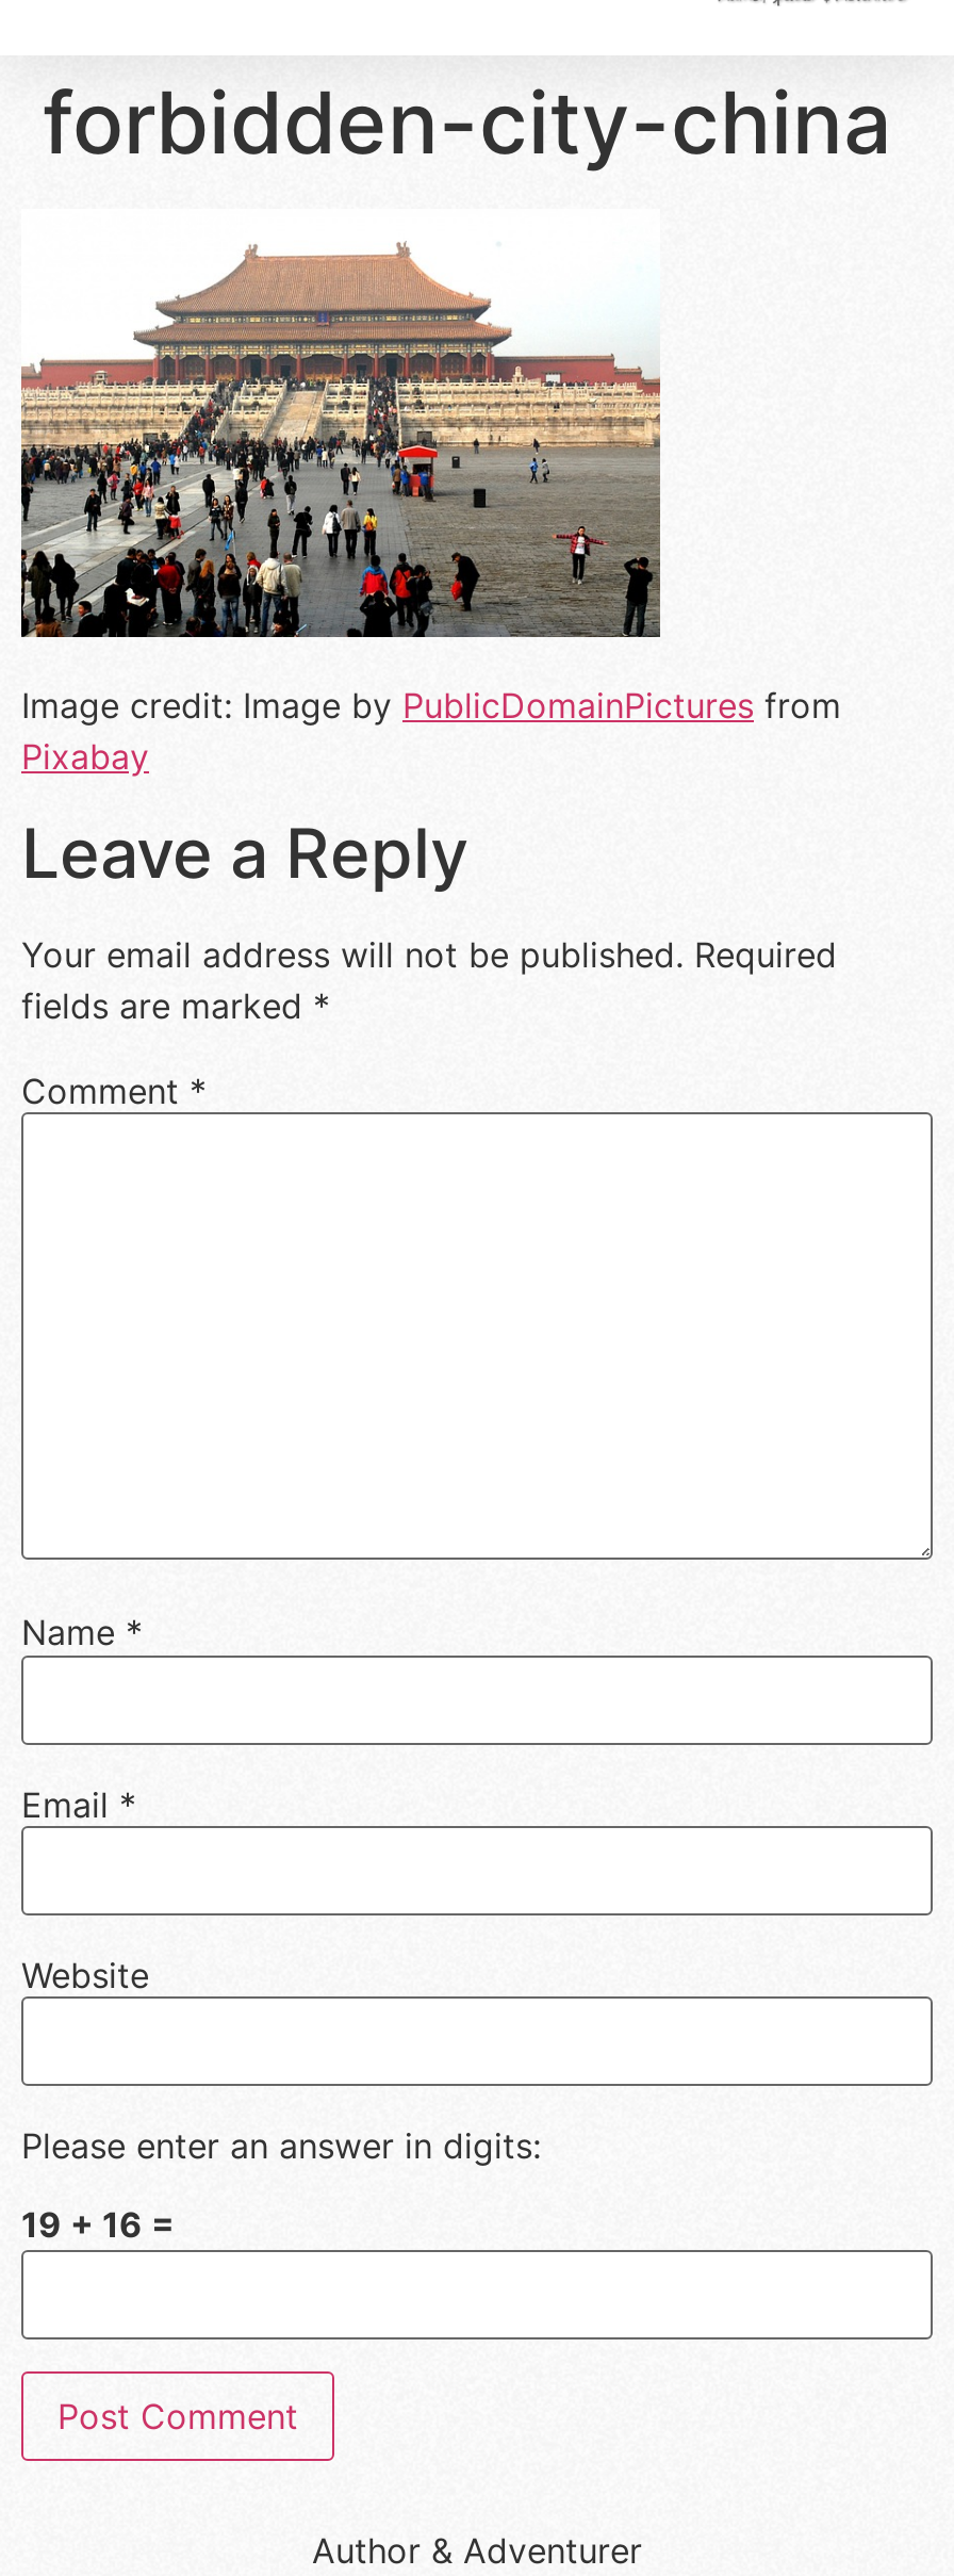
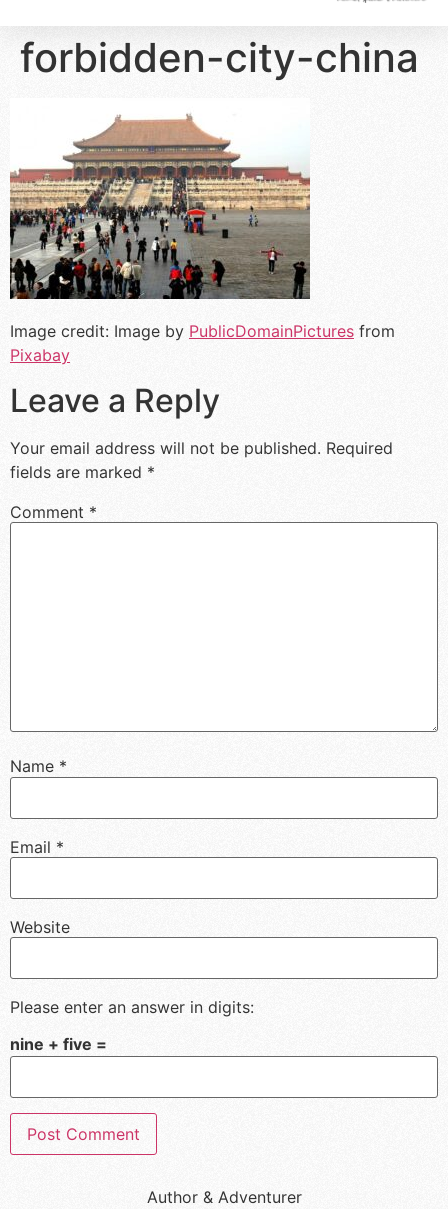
- 19 + 16 =
+ nine + five =
